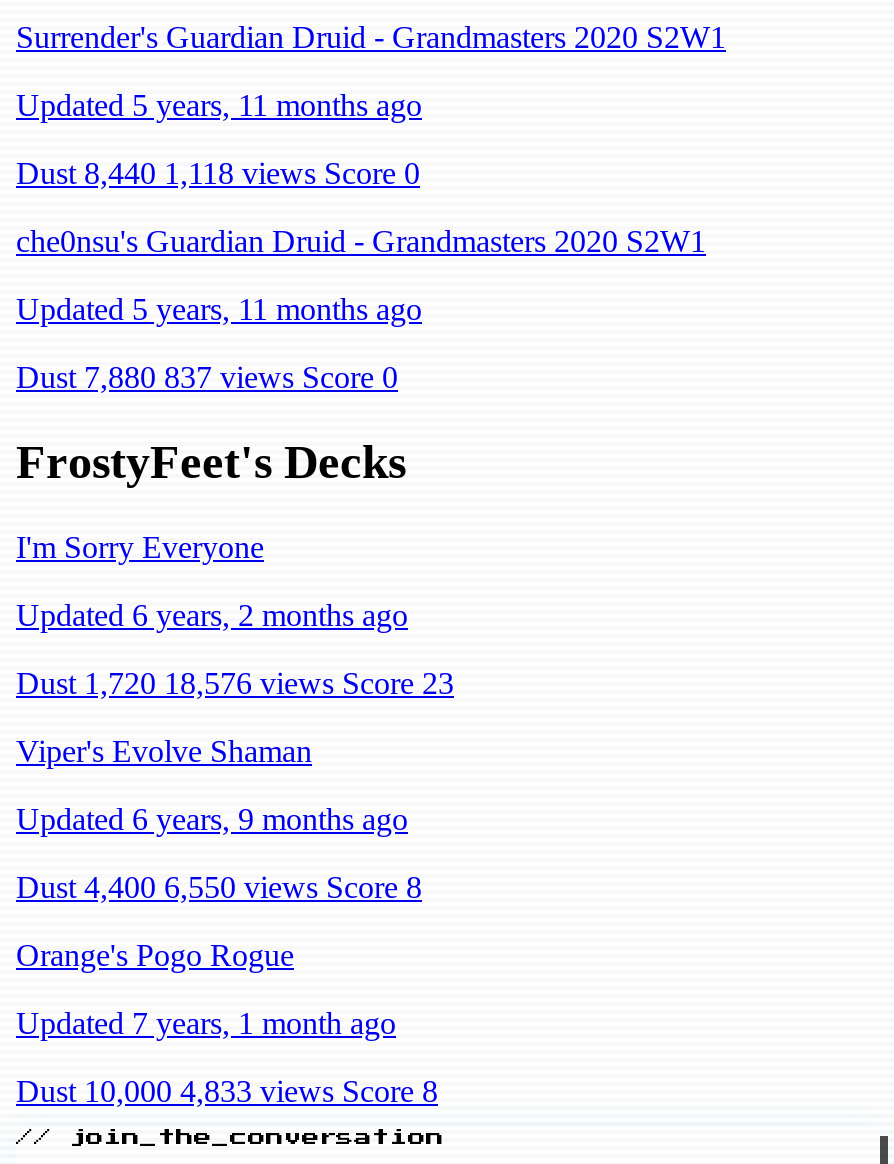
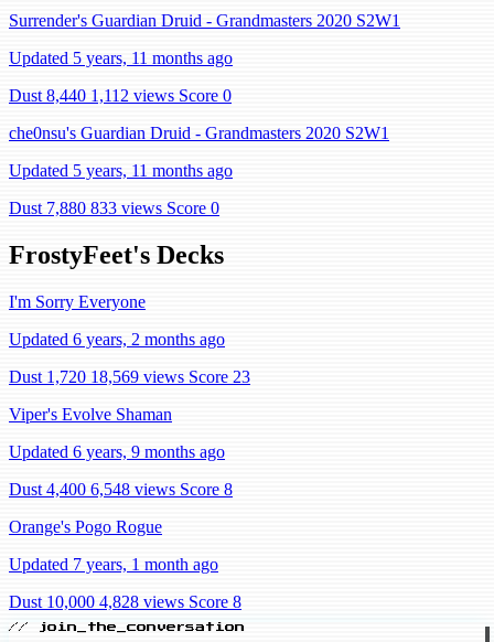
- Dust 8,440 1,118 views Score 0
+ Dust 8,440 1,112 views Score 0

- Dust 7,880 837 views Score 0
+ Dust 7,880 833 views Score 0

- Dust 1,720 18,576 views Score 23
+ Dust 1,720 18,569 views Score 23

- Dust 4,400 6,550 views Score 8
+ Dust 4,400 6,548 views Score 8

- Dust 10,000 4,833 views Score 8
+ Dust 10,000 4,828 views Score 8
